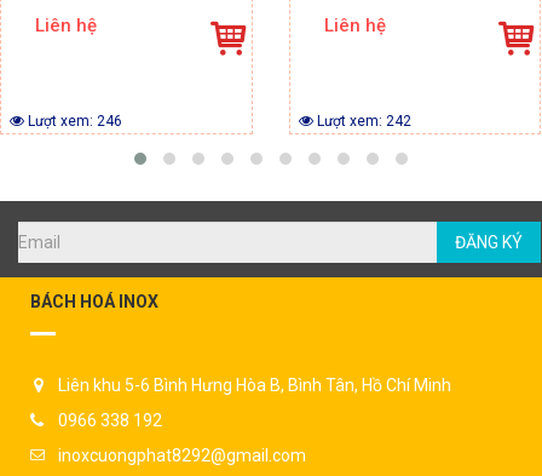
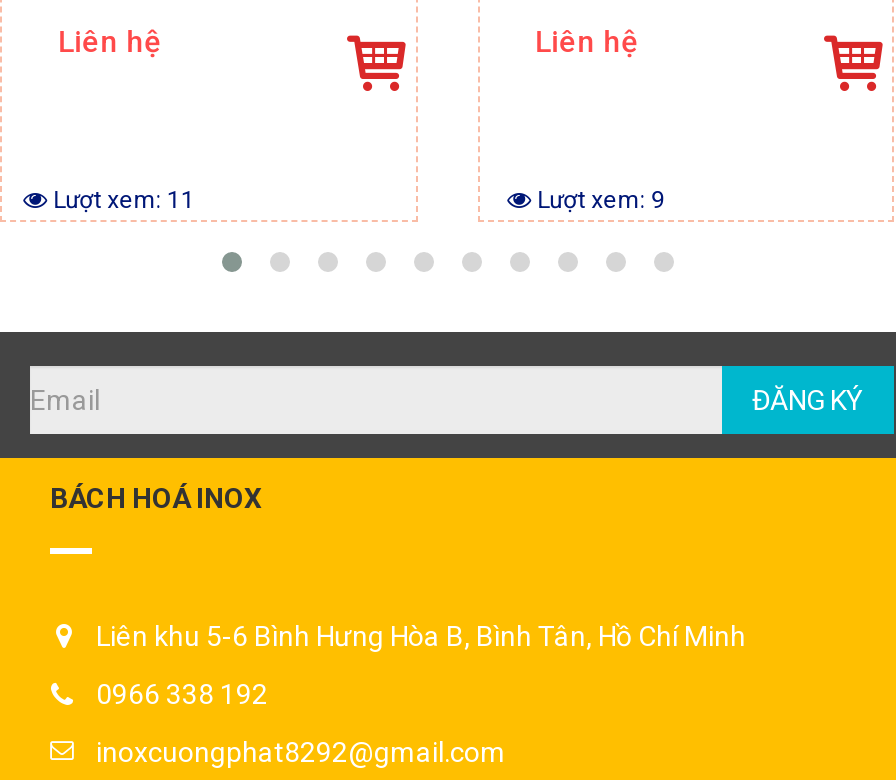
- Lượt xem: 246
+ Lượt xem: 11

- Lượt xem: 242
+ Lượt xem: 9
